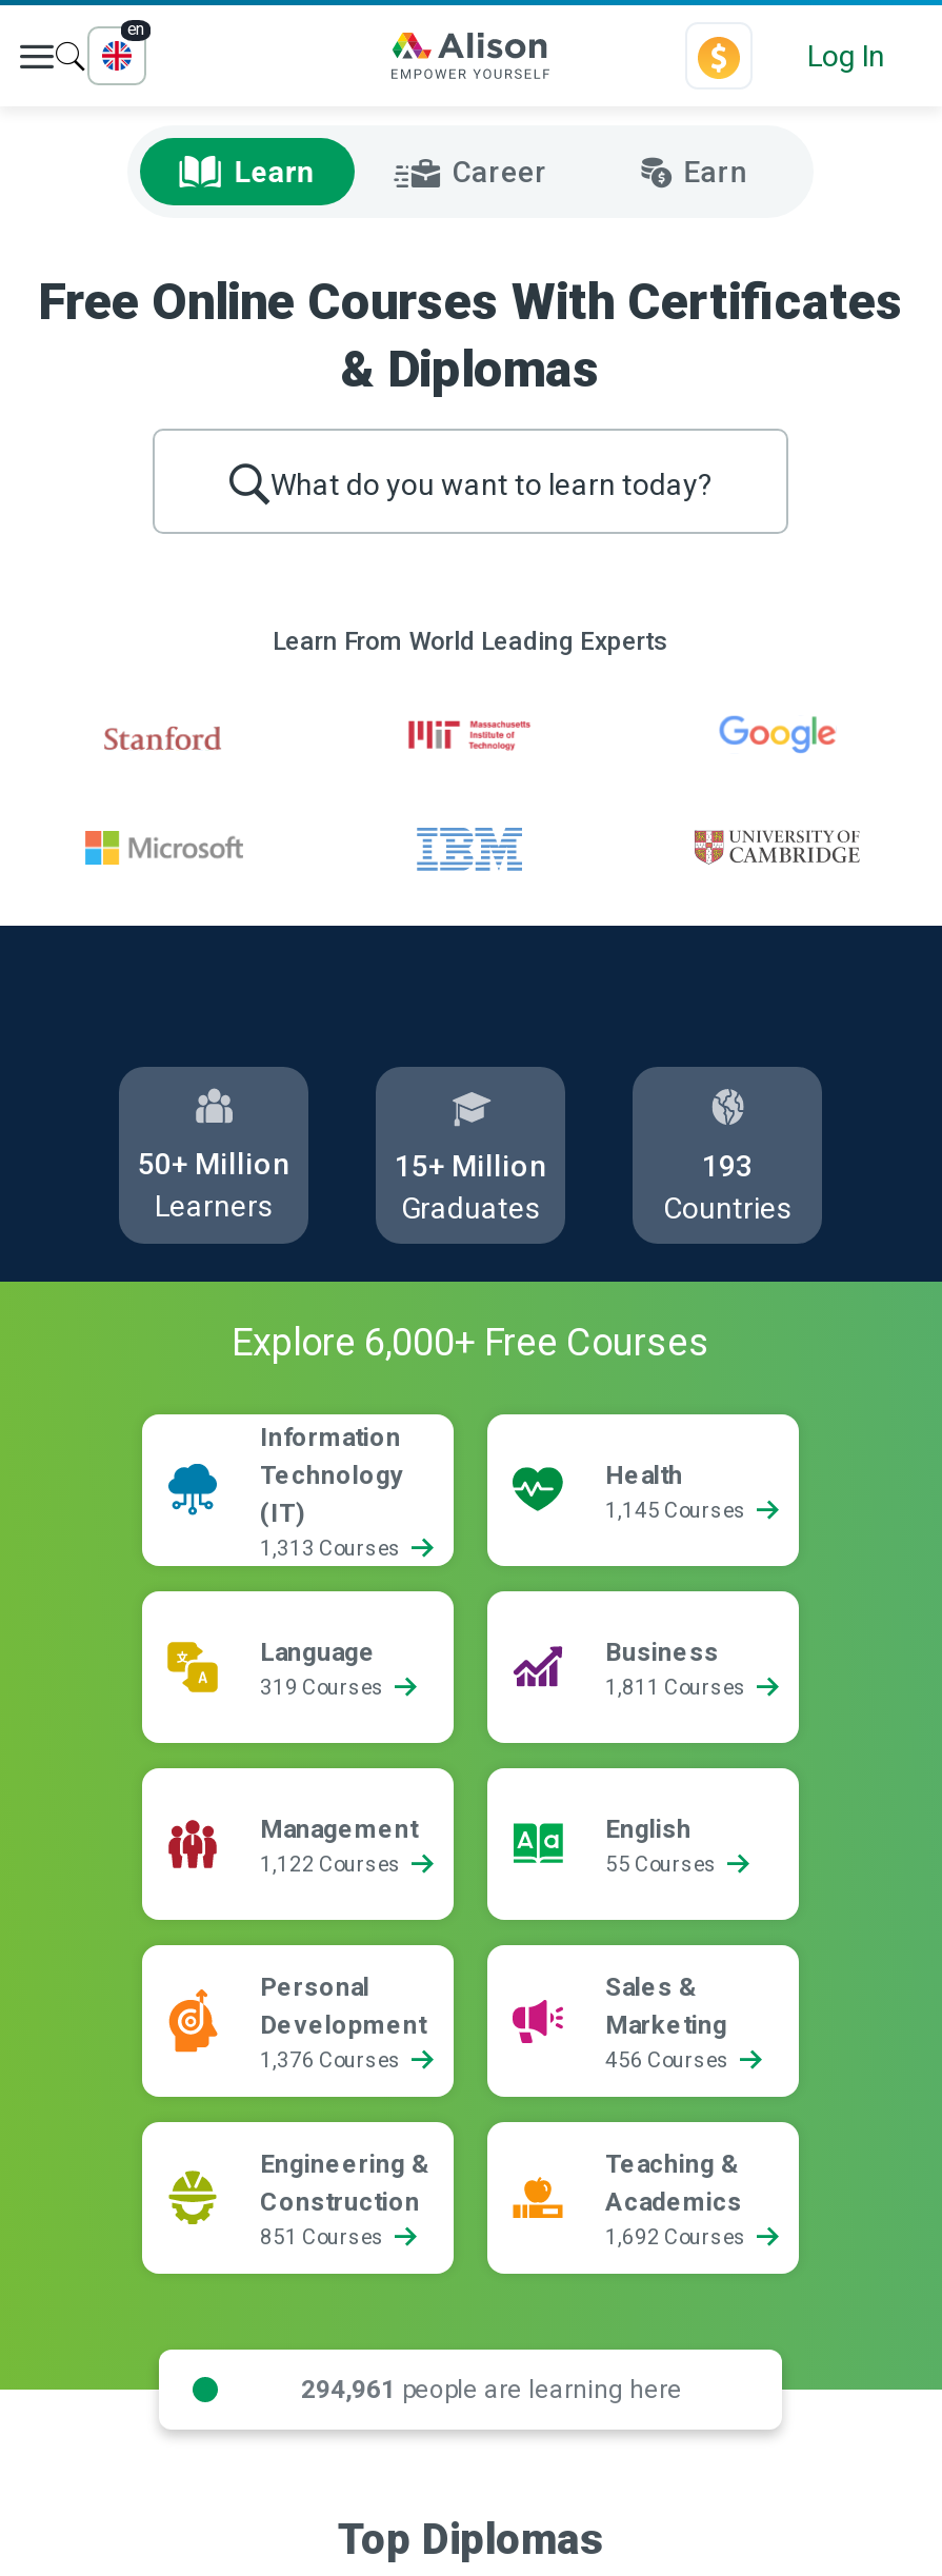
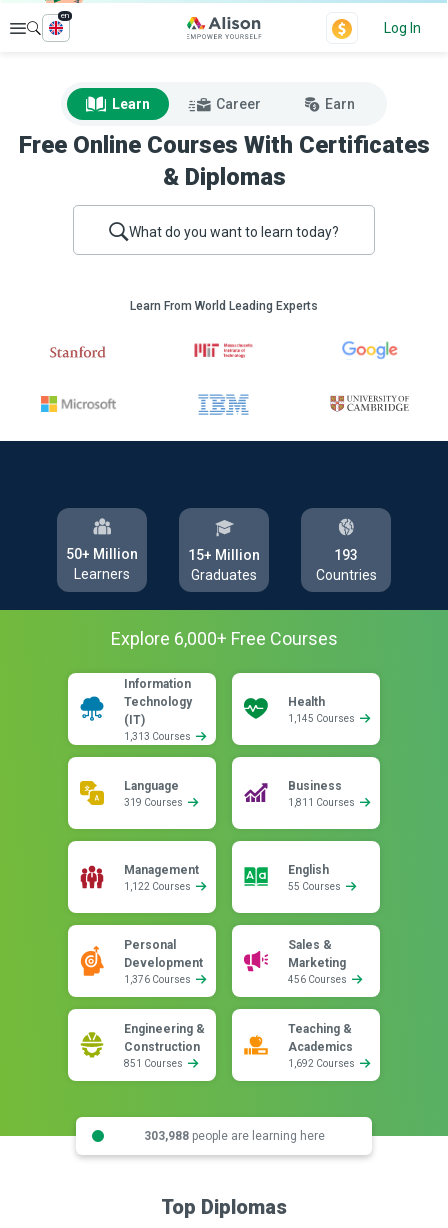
moved down: Learn | Career | Earn

- 294,961 people are learning here
+ 303,988 people are learning here
